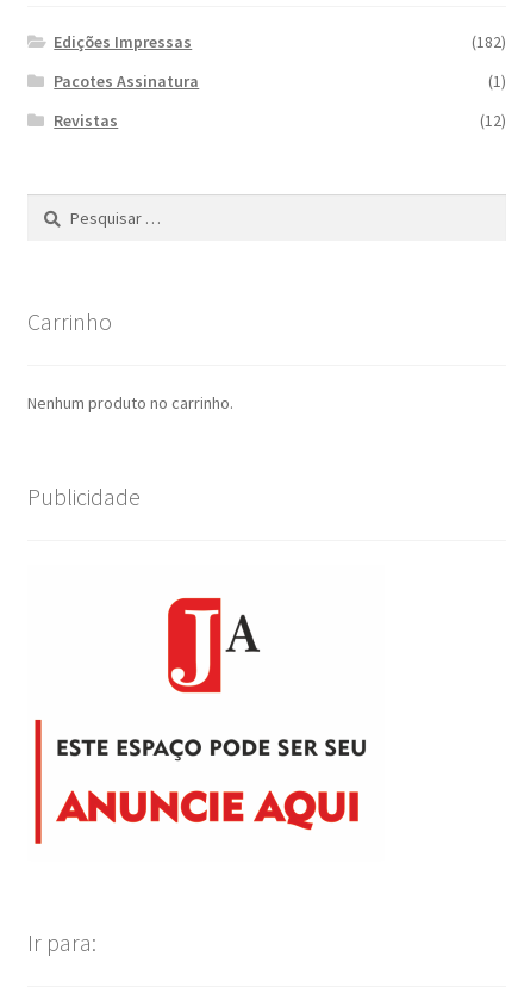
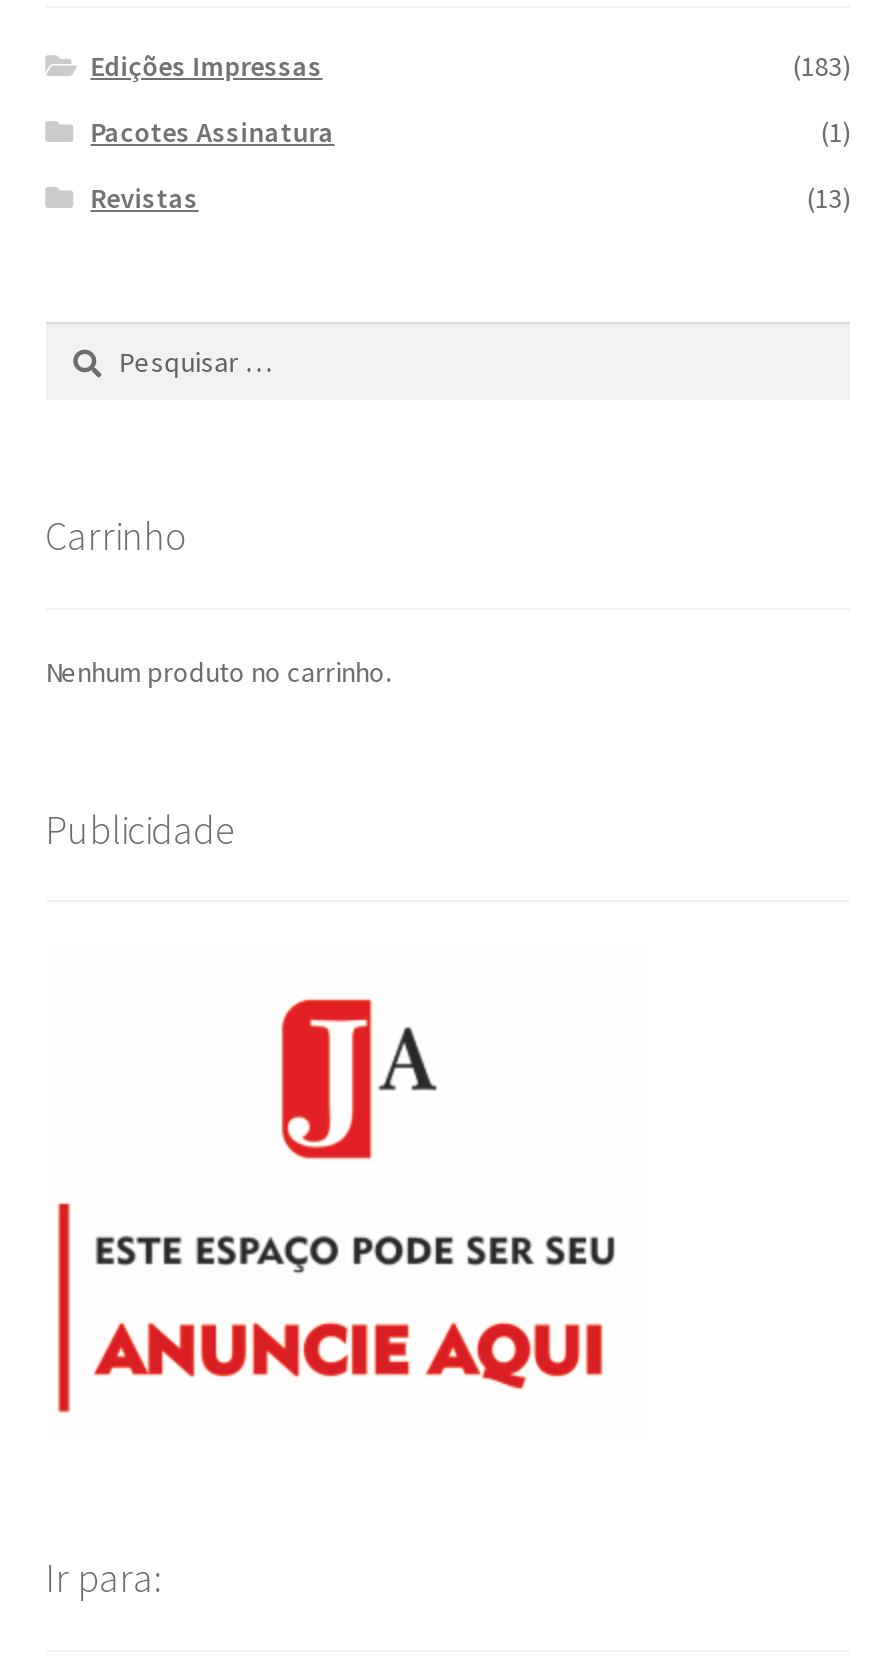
- (182)
+ (183)

- (12)
+ (13)
